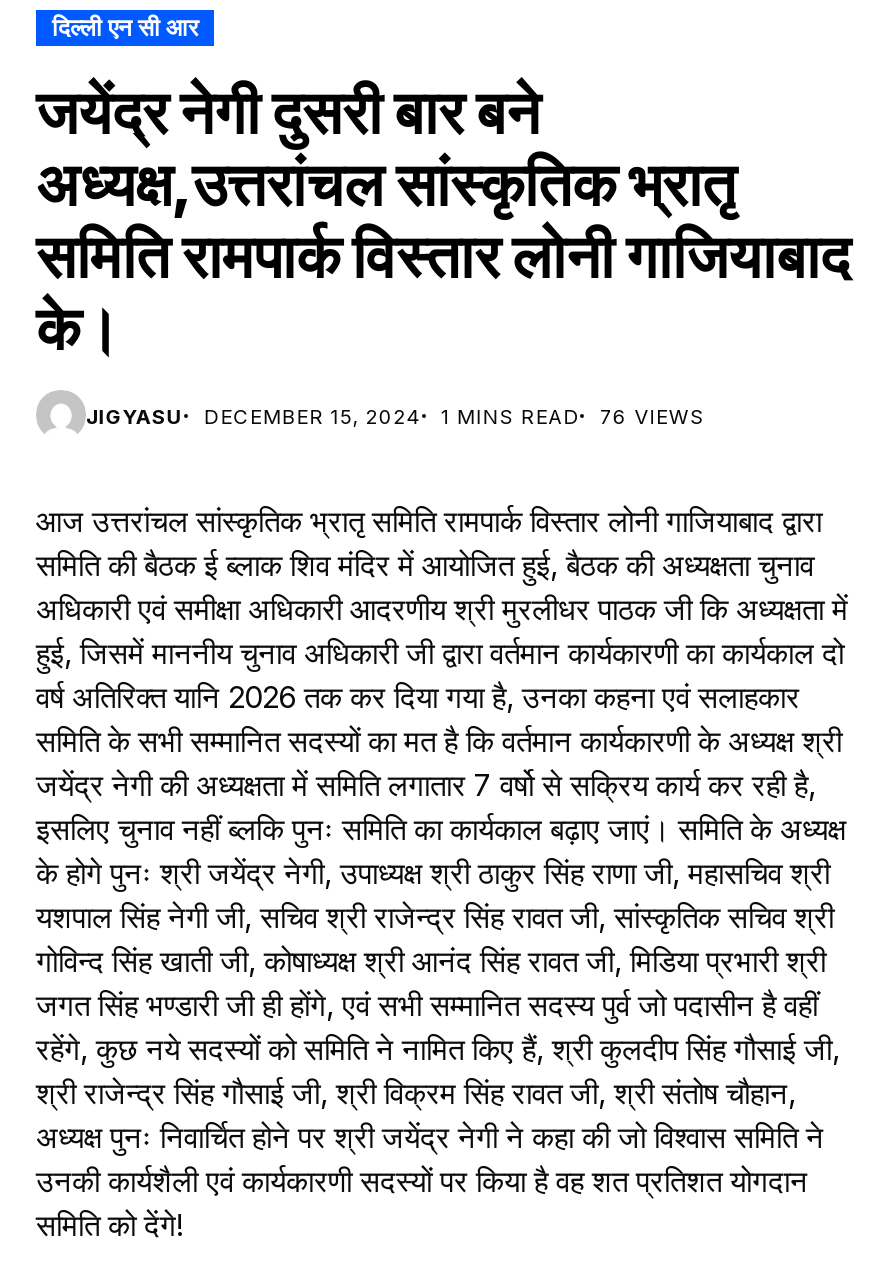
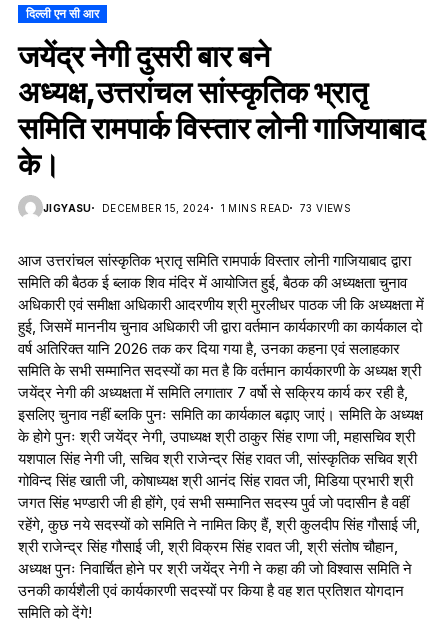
- JIGYASU DECEMBER 15, 2024 1 MINS READ 76 VIEWS
+ JIGYASU DECEMBER 15, 2024 1 MINS READ 73 VIEWS
